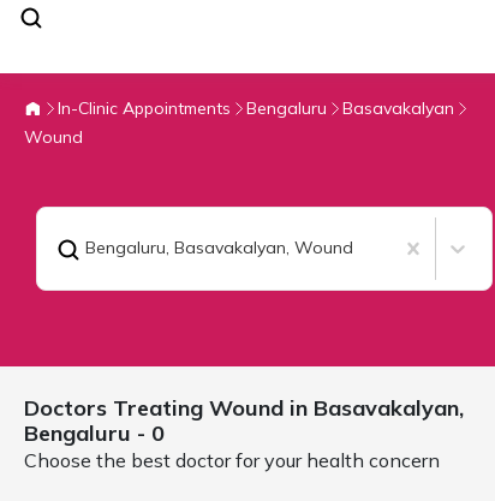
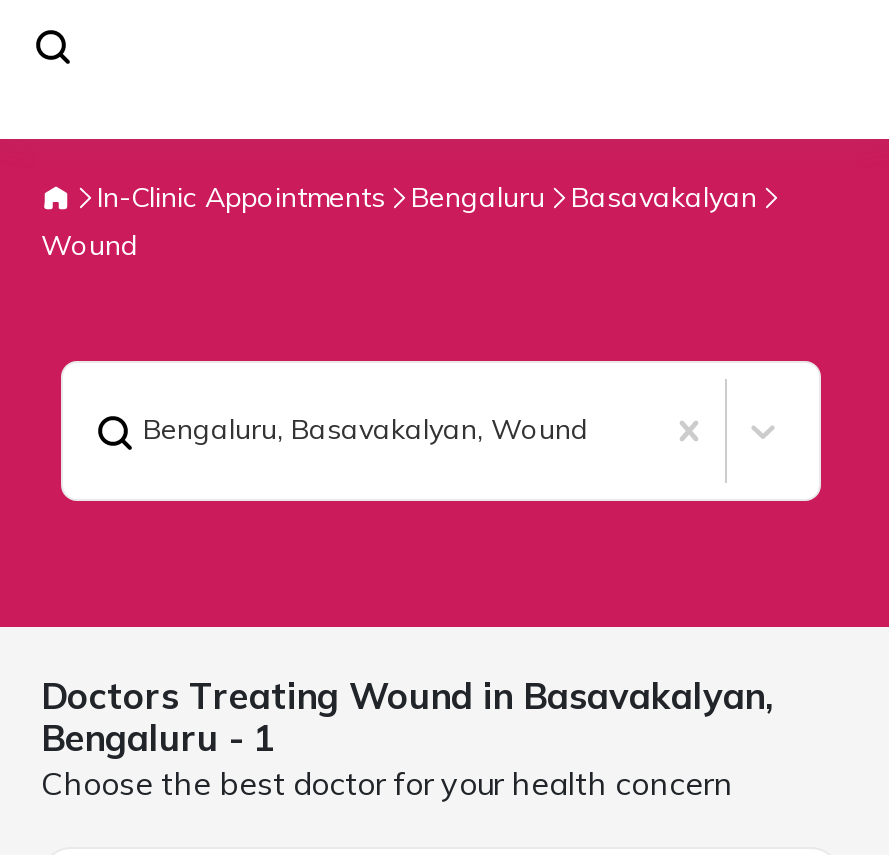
- Bengaluru - 0
+ Bengaluru - 1
